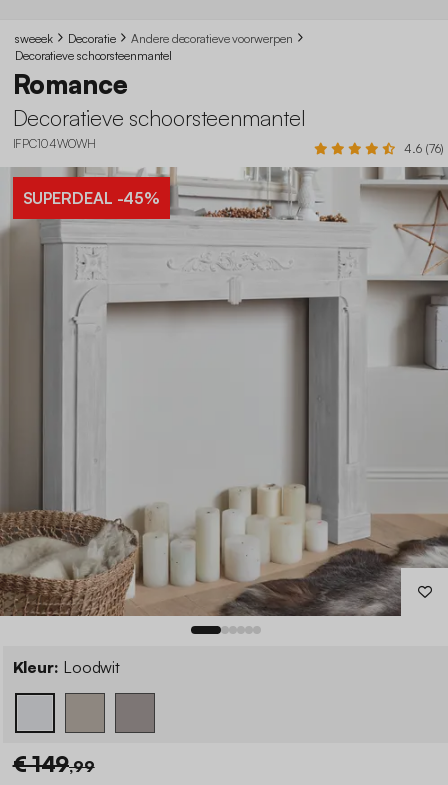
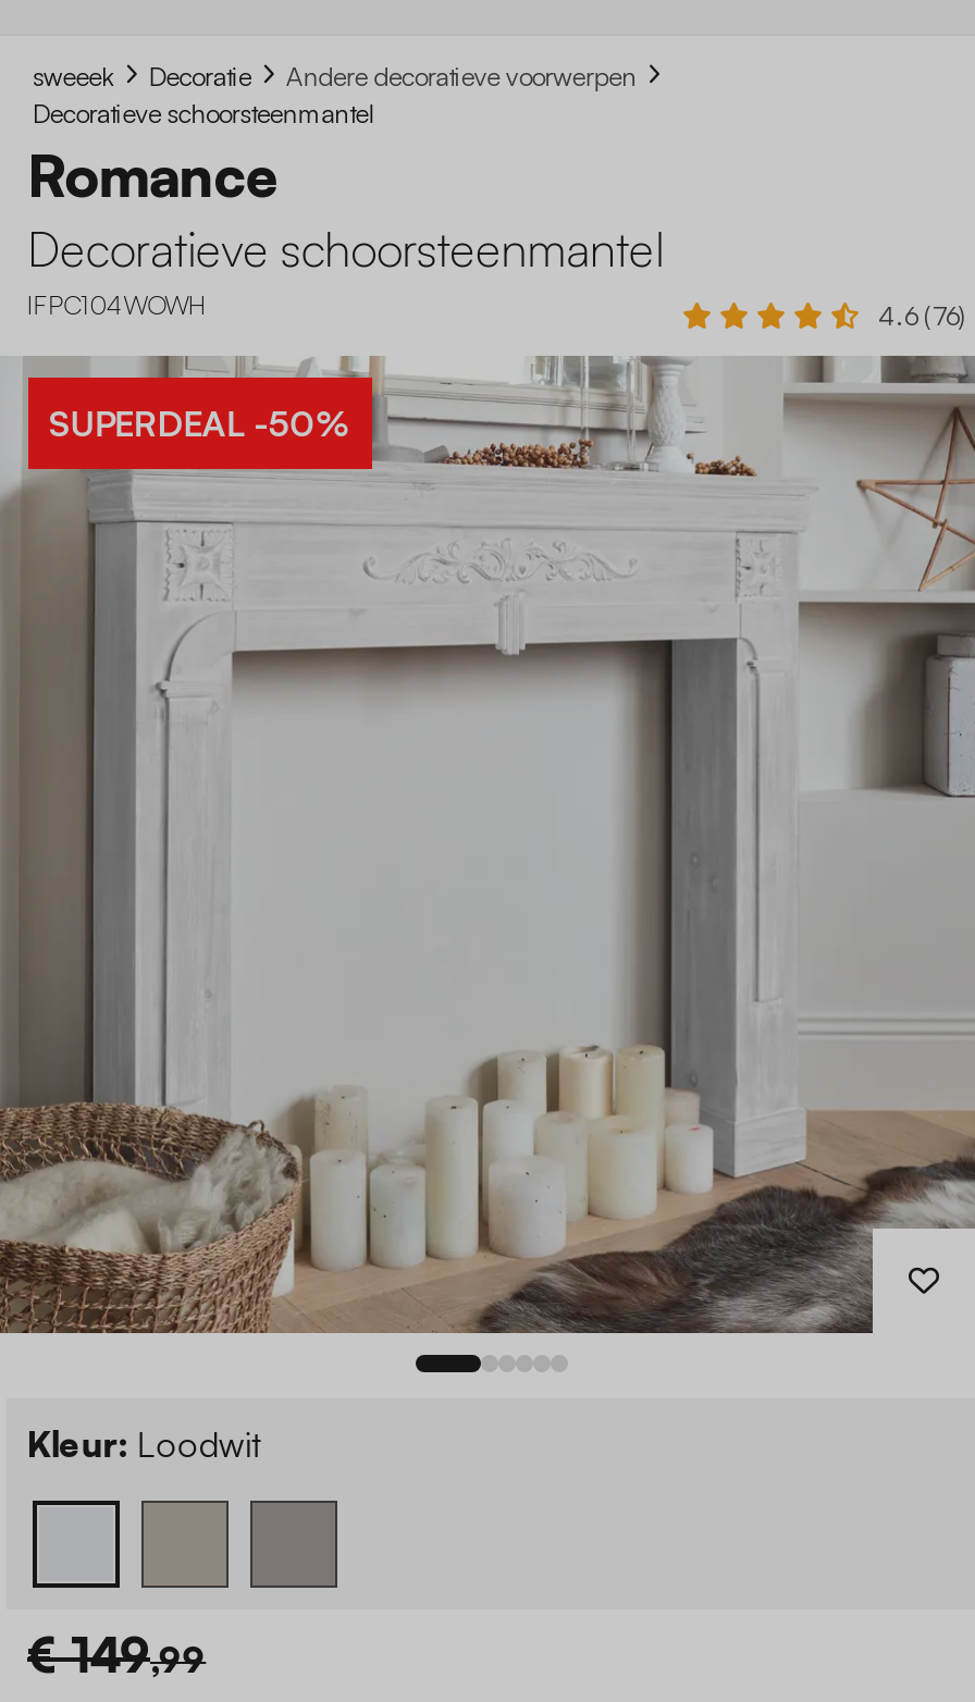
- SUPERDEAL -45%
+ SUPERDEAL -50%
